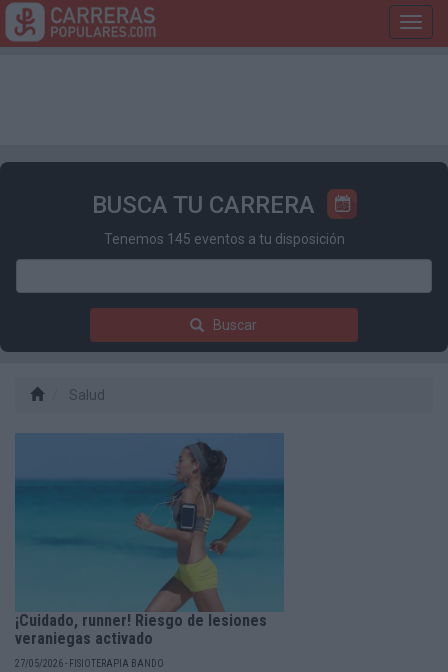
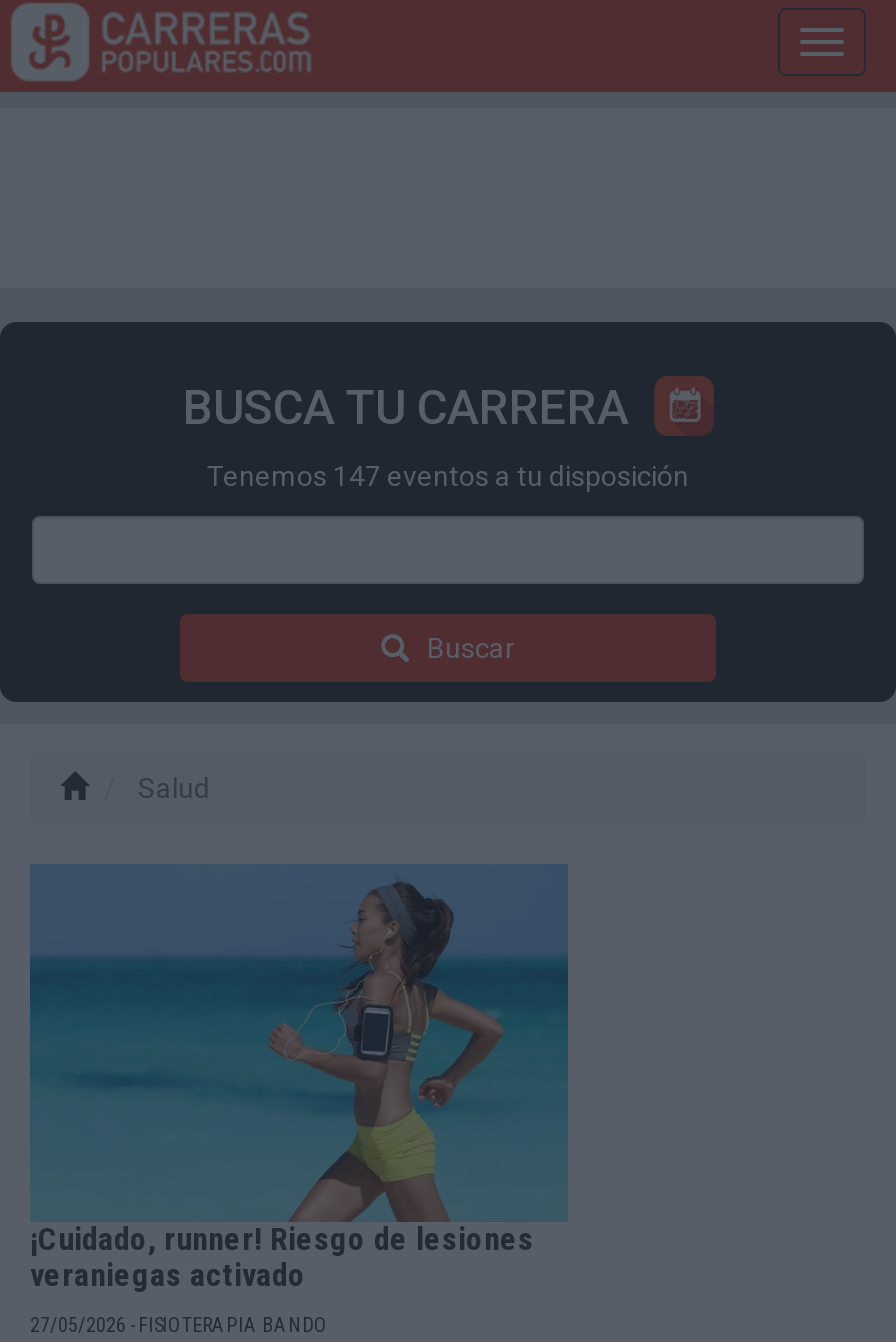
- Tenemos 145 eventos a tu disposición
+ Tenemos 147 eventos a tu disposición
